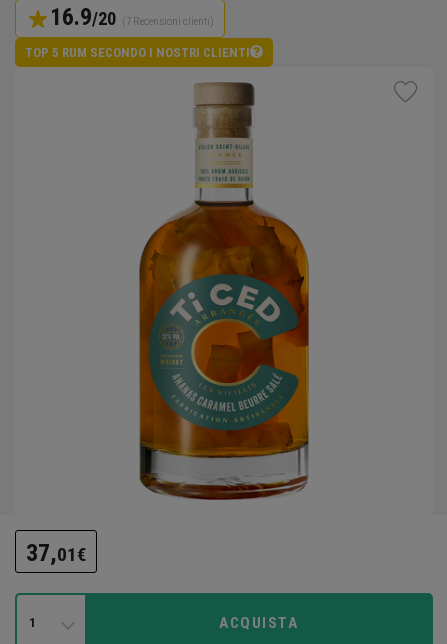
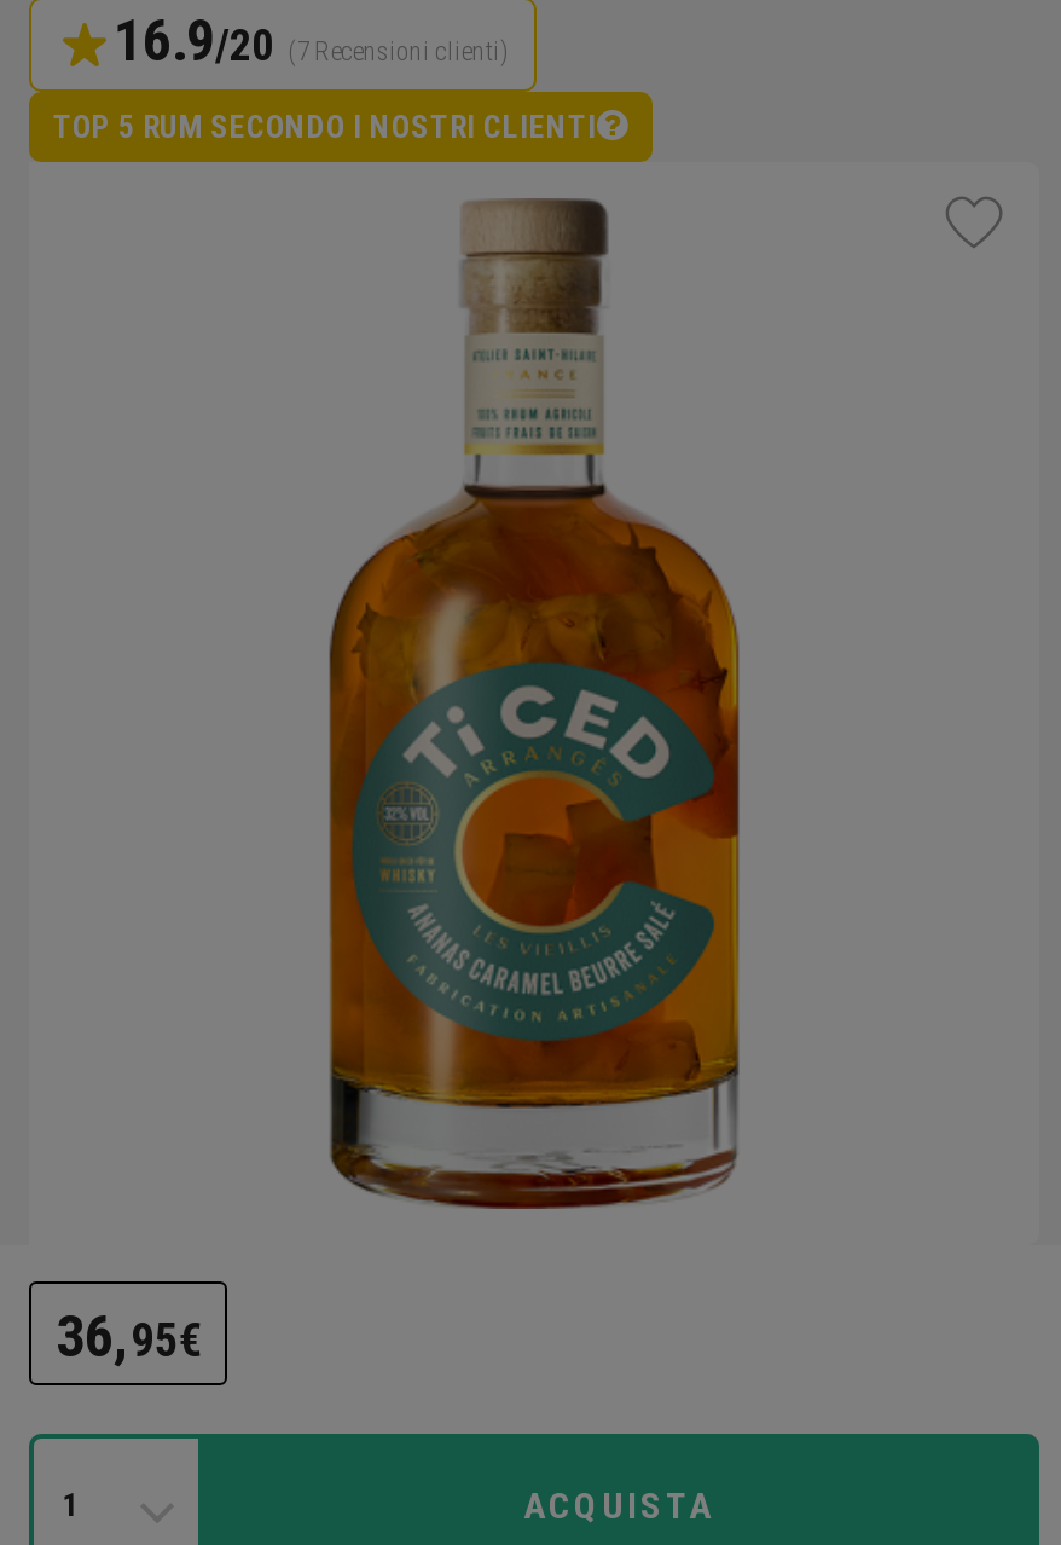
- 37,01€
+ 36,95€
